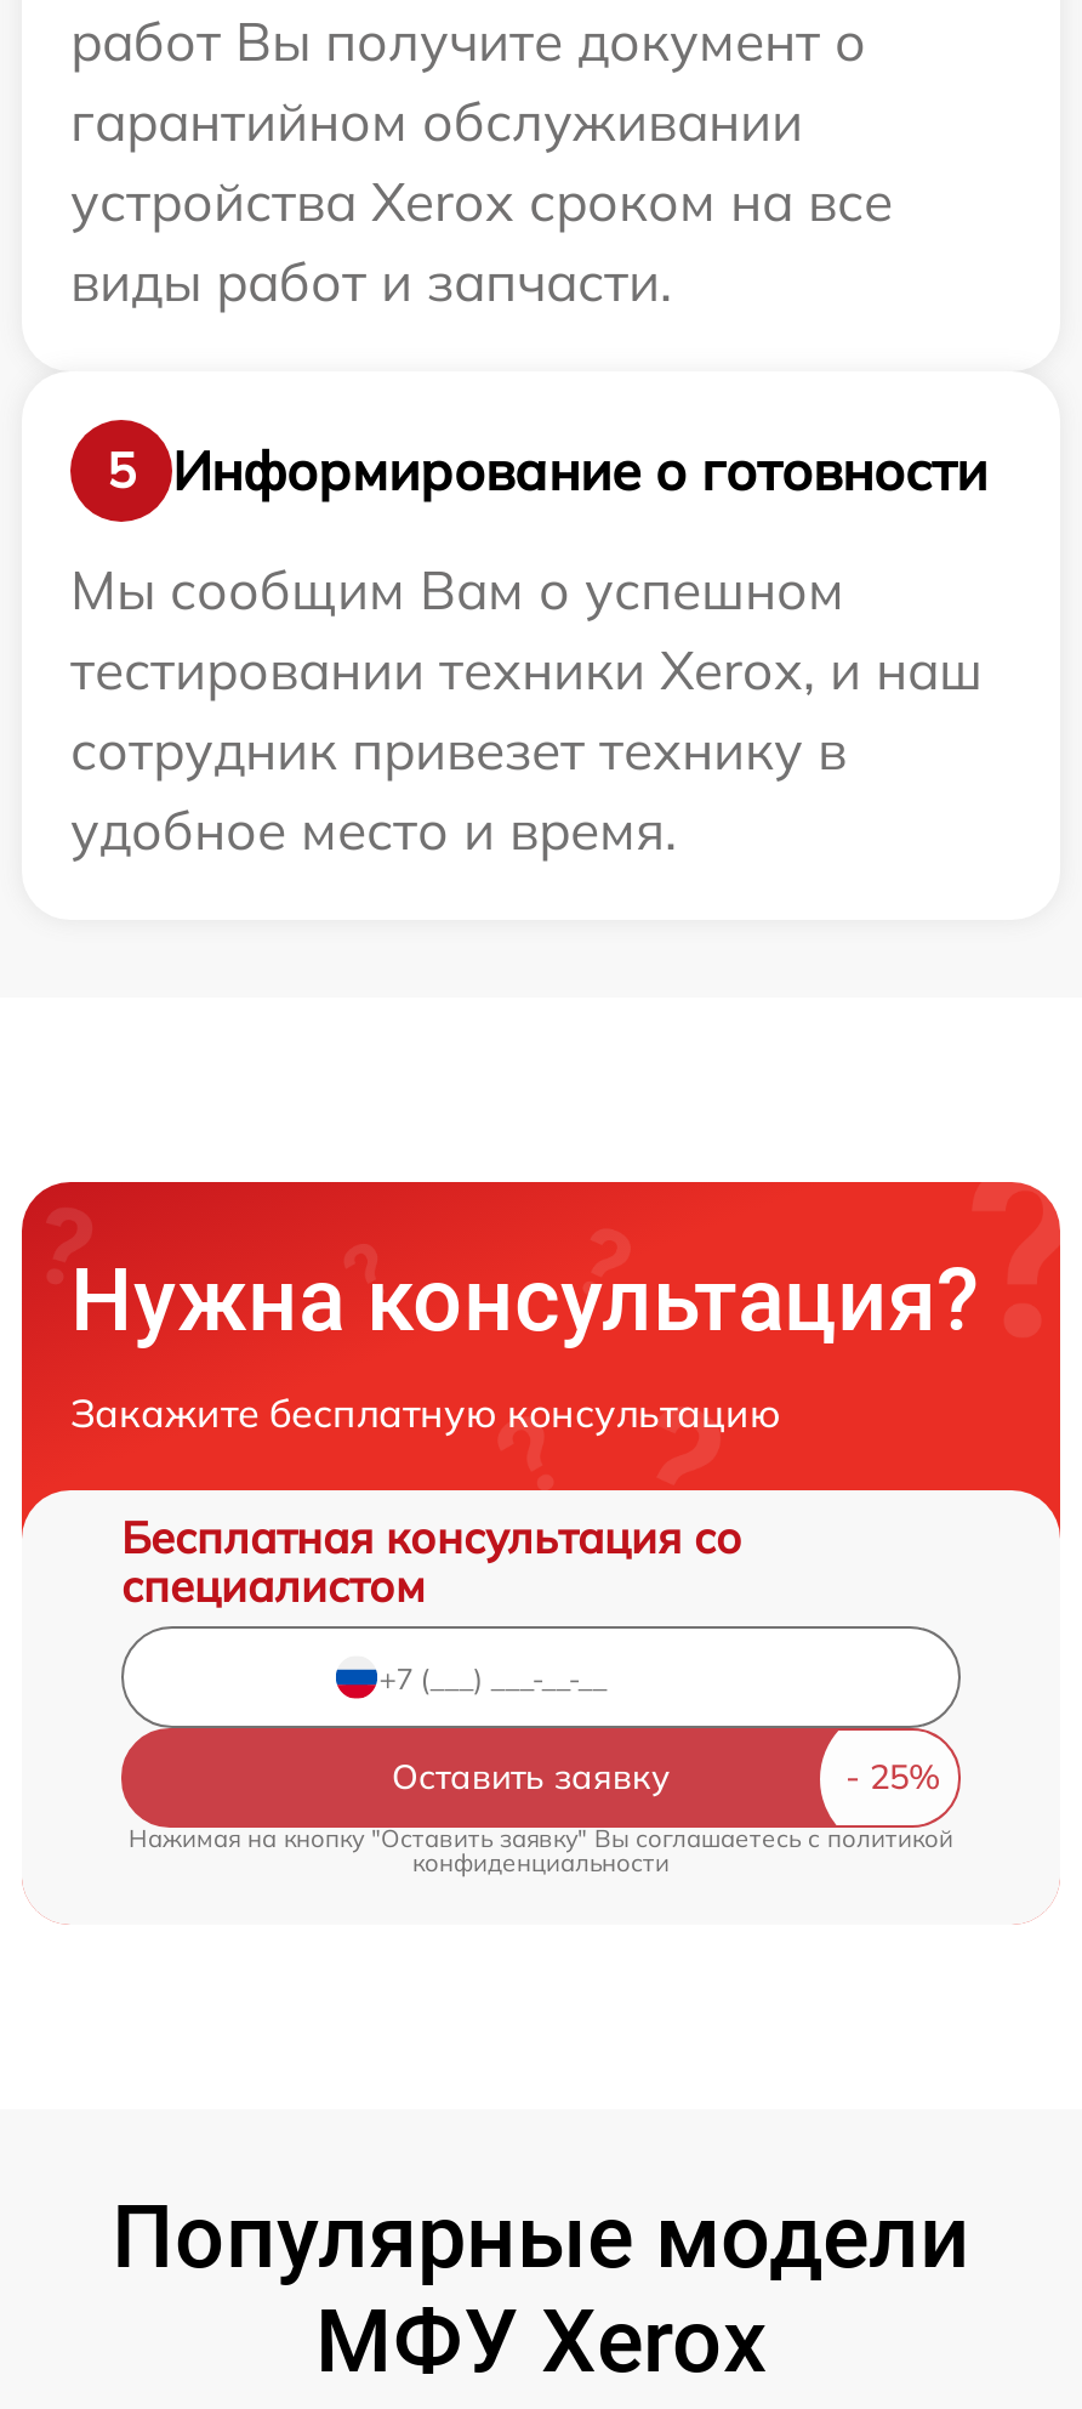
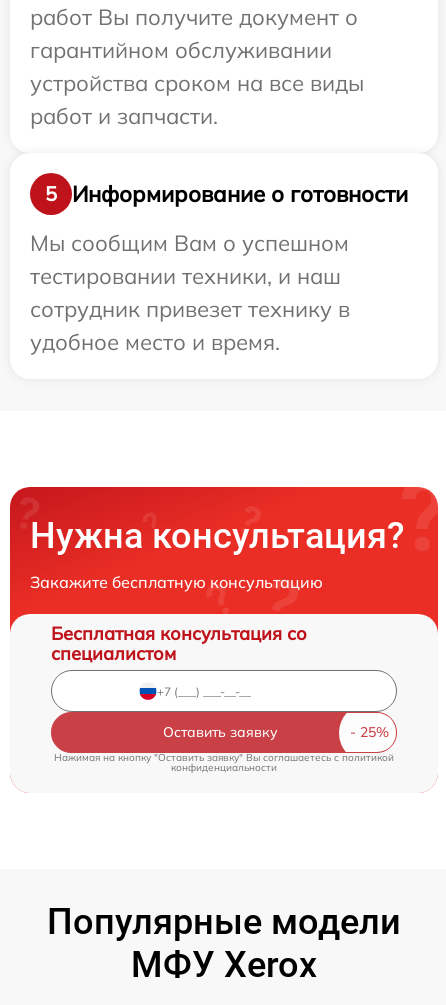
- устройства Xerox сроком на все
- виды работ и запчасти.
+ устройства сроком на все виды
+ работ и запчасти.

- тестировании техники Xerox, и наш
+ тестировании техники, и наш
